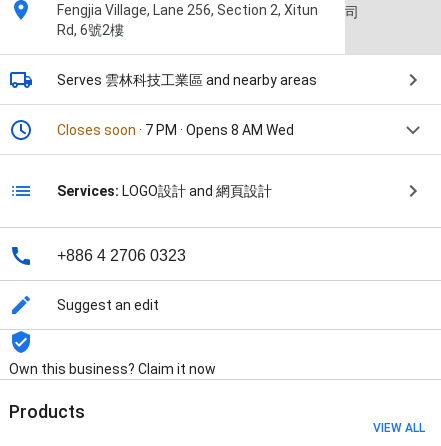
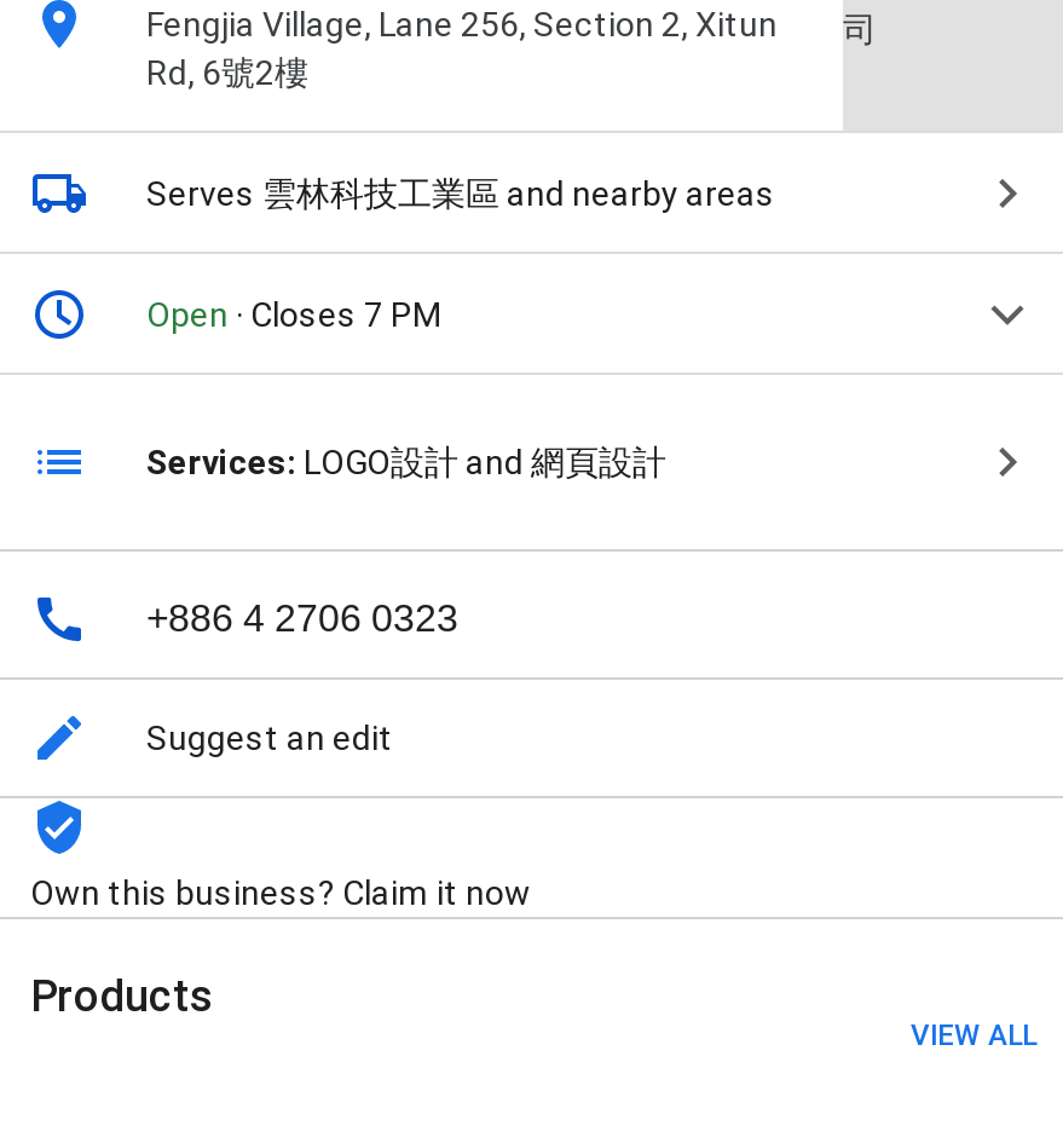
- Closes soon · 7 PM · Opens 8 AM Wed
+ Open · Closes 7 PM
